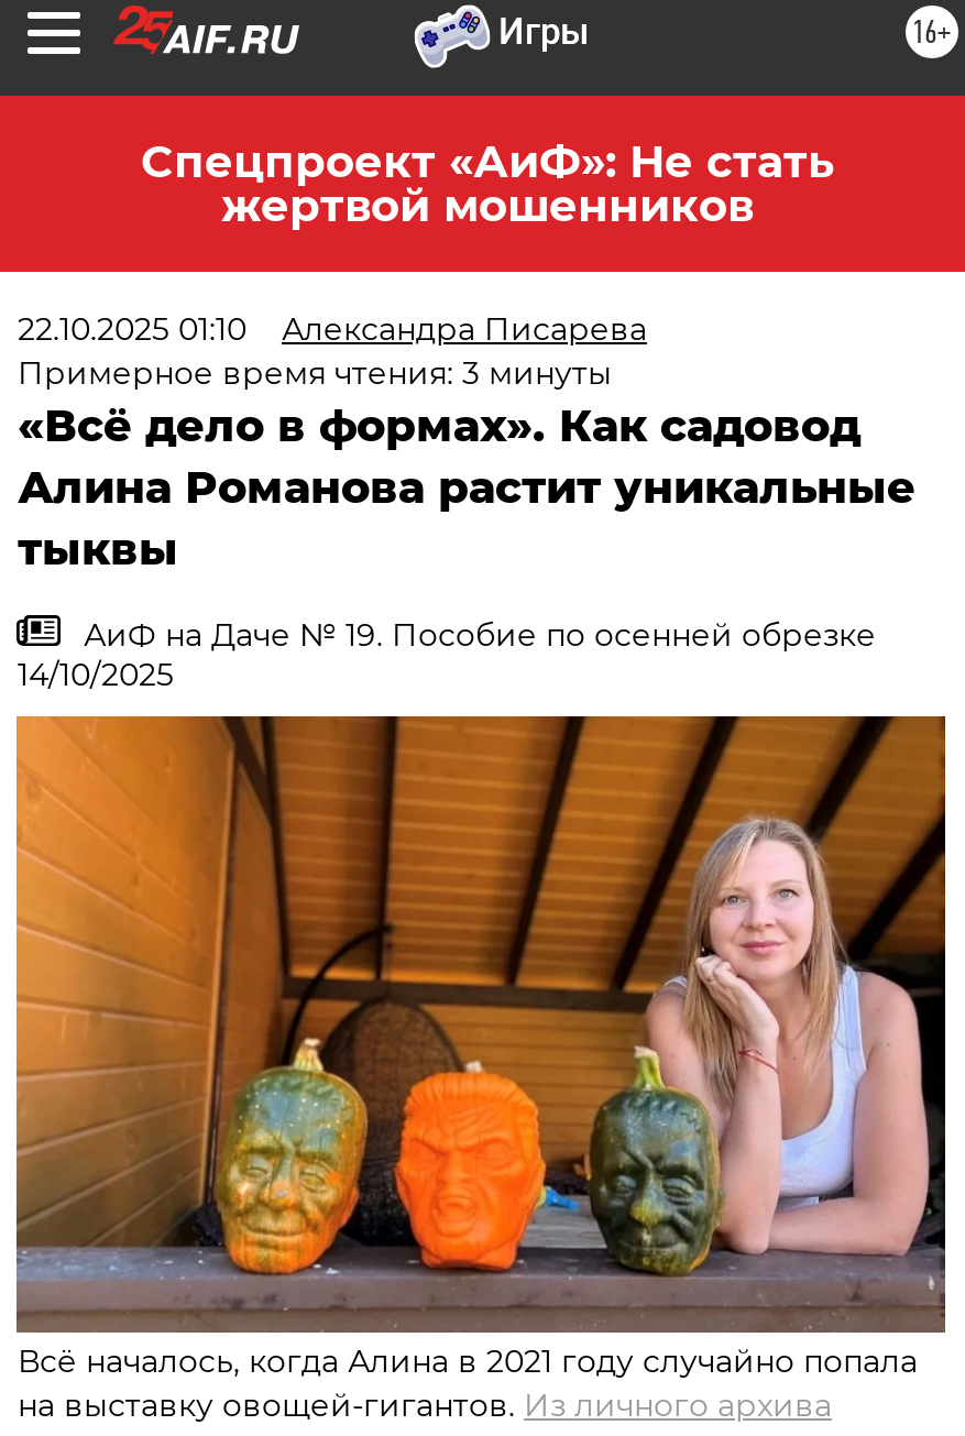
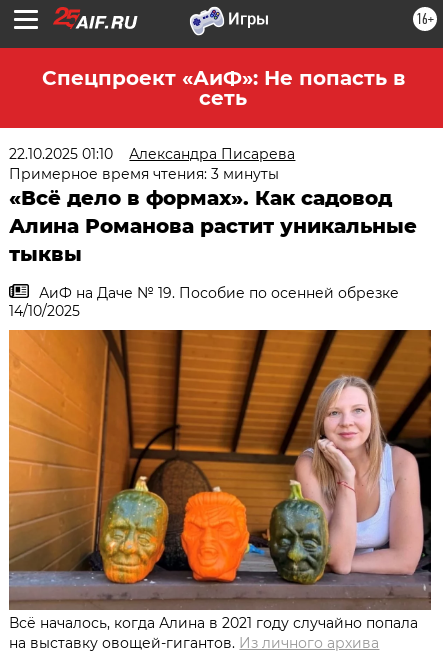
- Спецпроект «АиФ»: Не стать
- жертвой мошенников
+ Спецпроект «АиФ»: Не попасть в
+ сеть
